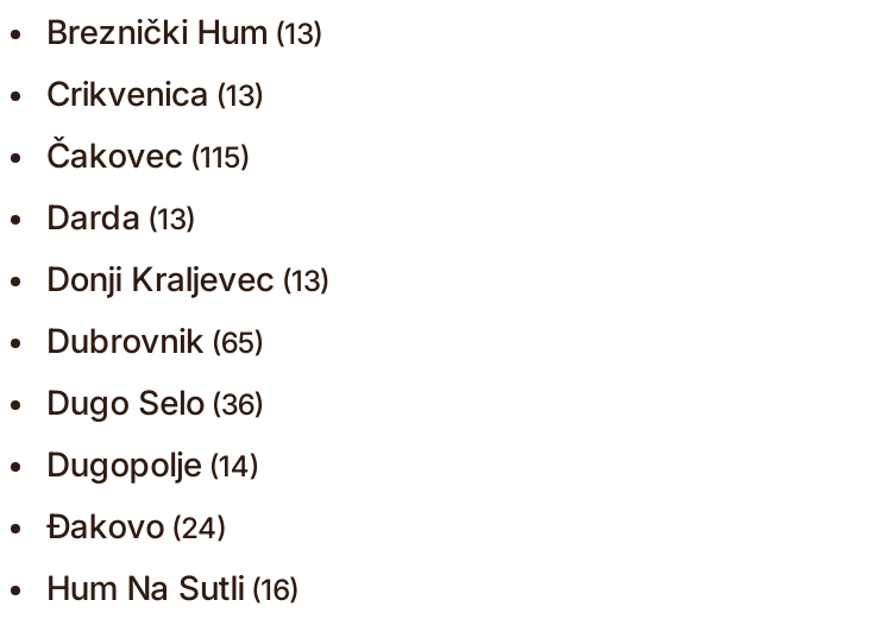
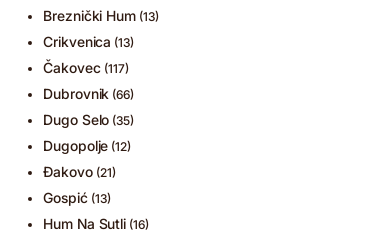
- Čakovec (115)
- Darda (13)
- Donji Kraljevec (13)
- Dubrovnik (65)
- Dugo Selo (36)
- Dugopolje (14)
- Đakovo (24)
+ Čakovec (117)
+ Dubrovnik (66)
+ Dugo Selo (35)
+ Dugopolje (12)
+ Đakovo (21)
+ Gospić (13)
